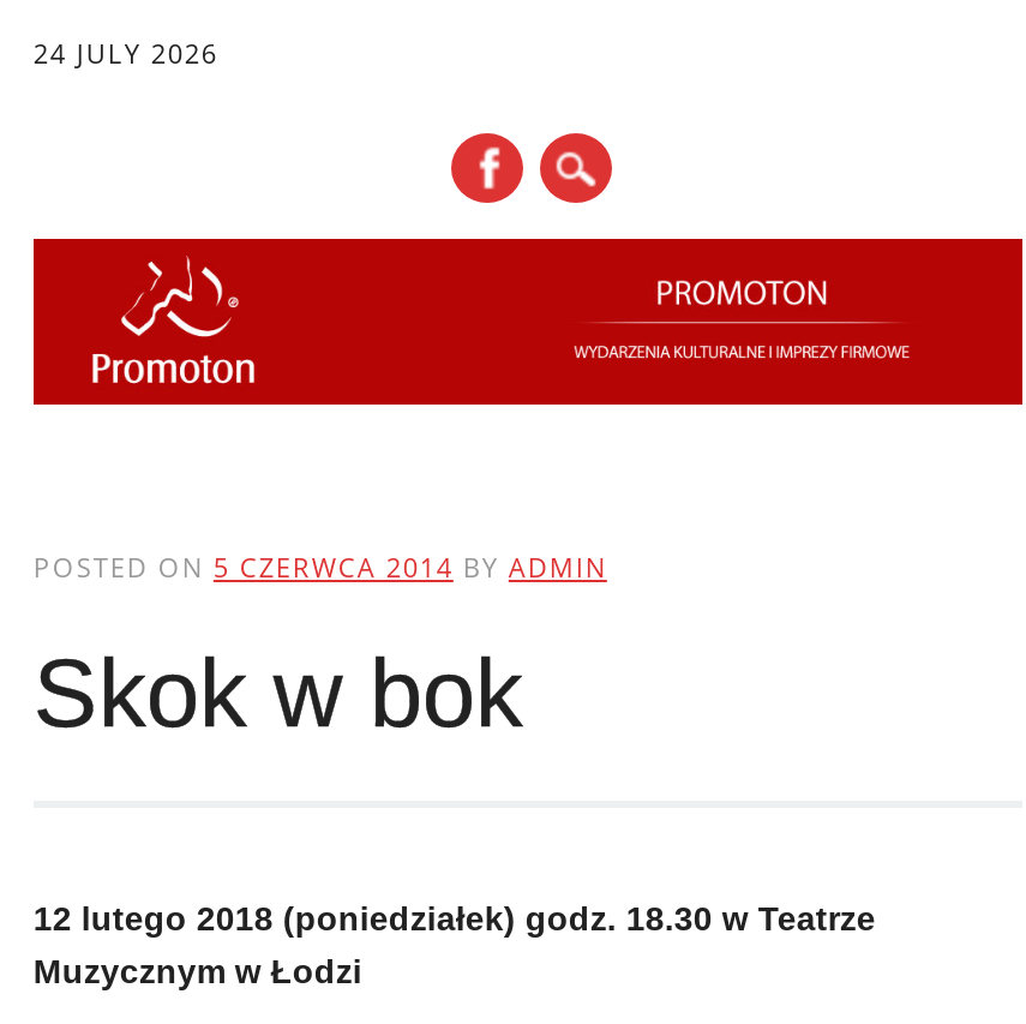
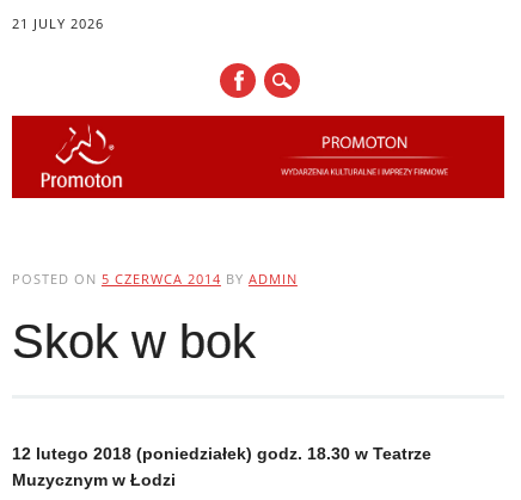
- 24 JULY 2026
+ 21 JULY 2026
